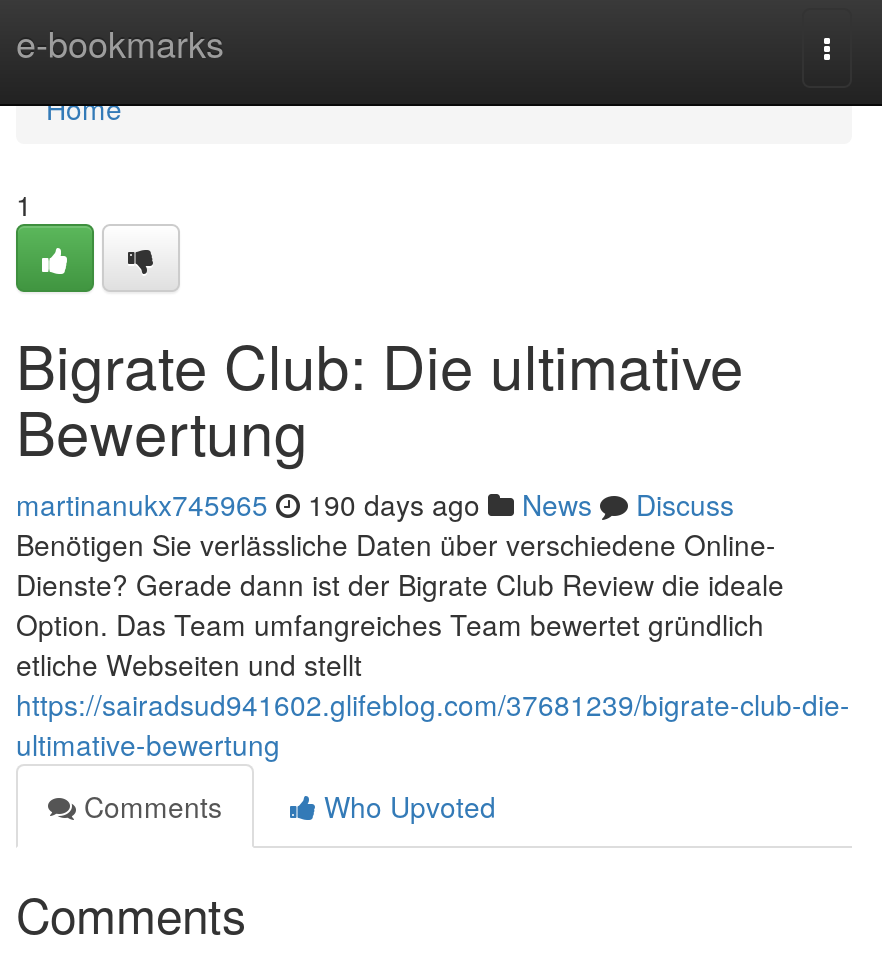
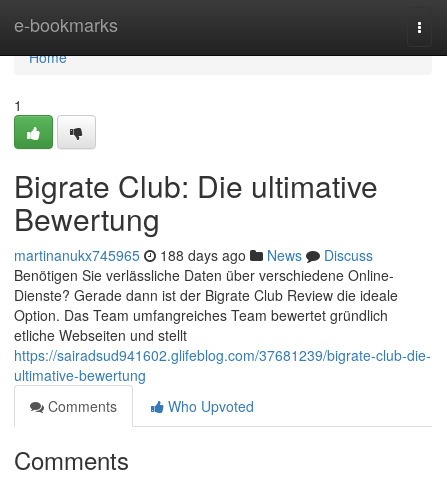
- martinanukx745965 190 days ago News Discuss
+ martinanukx745965 188 days ago News Discuss
